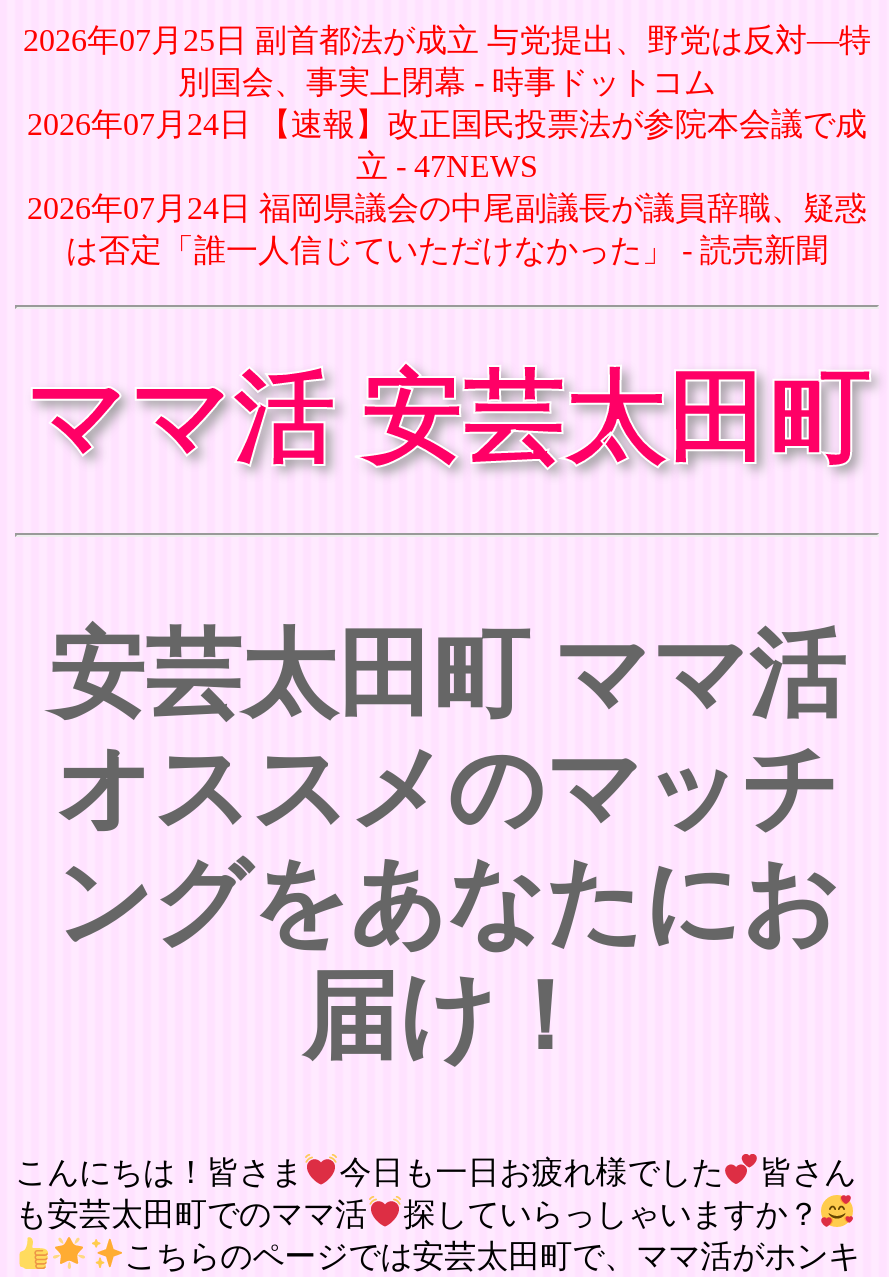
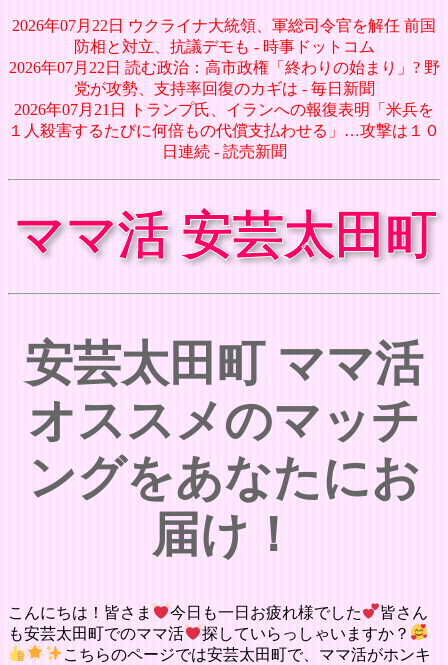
- 2026年07月25日 副首都法が成立 与党提出、野党は反対―特
- 別国会、事実上閉幕 - 時事ドットコム
- 2026年07月24日 【速報】改正国民投票法が参院本会議で成
- 立 - 47NEWS
- 2026年07月24日 福岡県議会の中尾副議長が議員辞職、疑惑
- は否定「誰一人信じていただけなかった」 - 読売新聞
+ 2026年07月22日 ウクライナ大統領、軍総司令官を解任 前国
+ 防相と対立、抗議デモも - 時事ドットコム
+ 2026年07月22日 読む政治：高市政権「終わりの始まり」? 野
+ 党が攻勢、支持率回復のカギは - 毎日新聞
+ 2026年07月21日 トランプ氏、イランへの報復表明「米兵を
+ １人殺害するたびに何倍もの代償支払わせる」…攻撃は１０
+ 日連続 - 読売新聞
